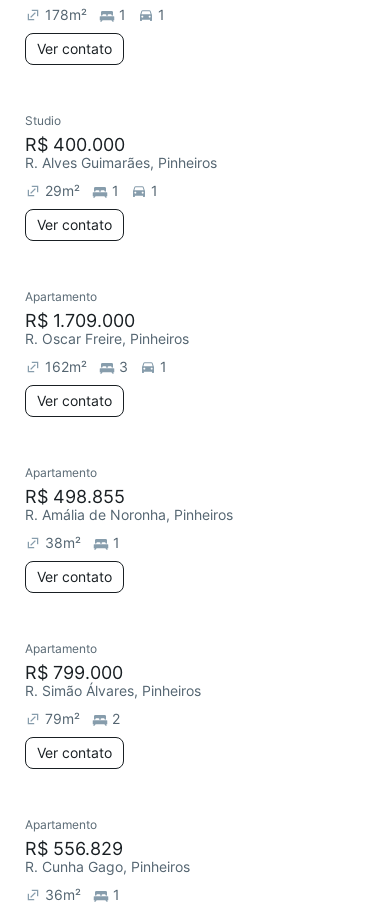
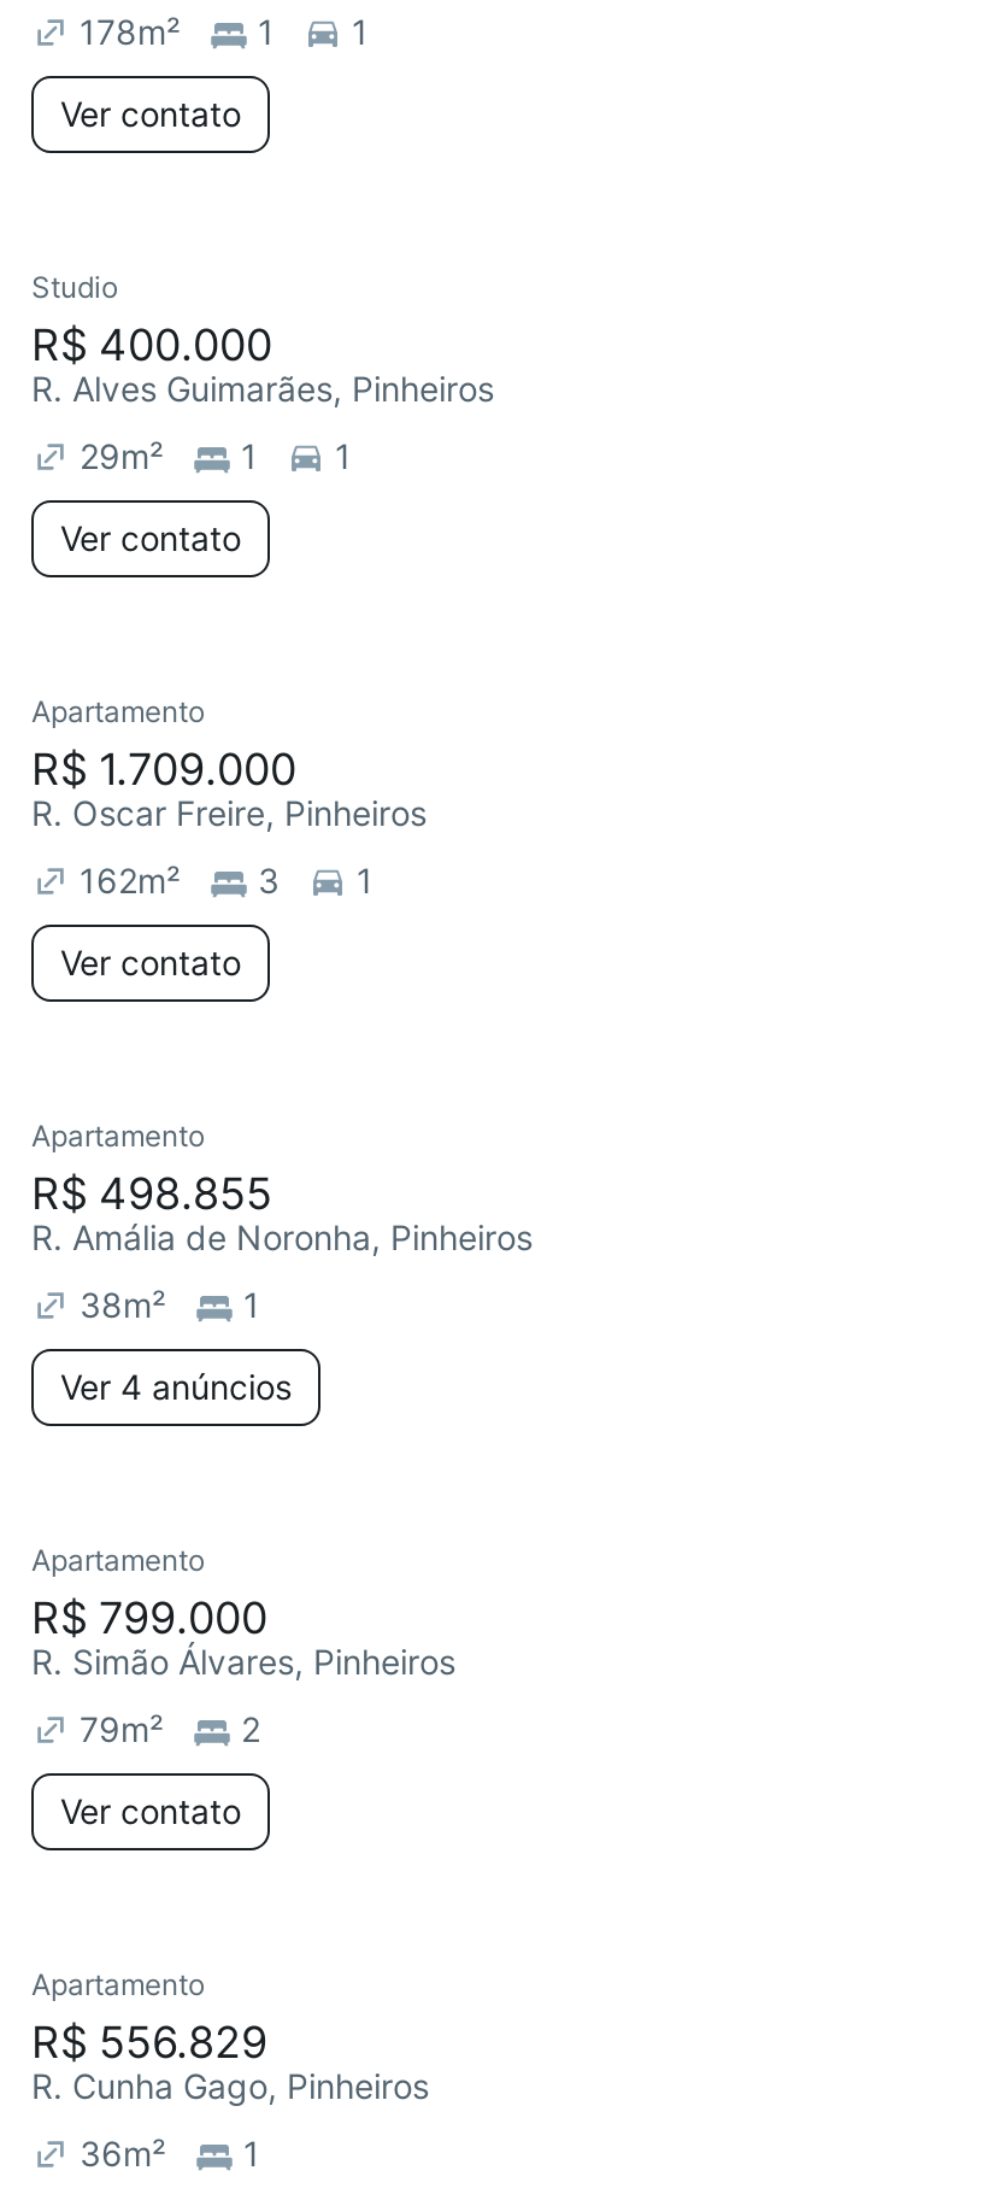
- Ver contato
+ Ver 4 anúncios
